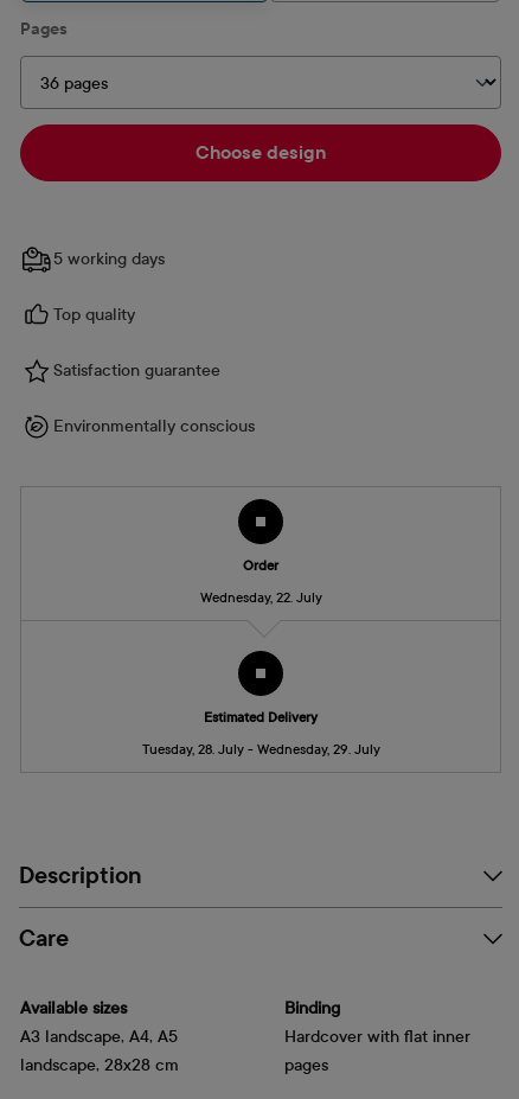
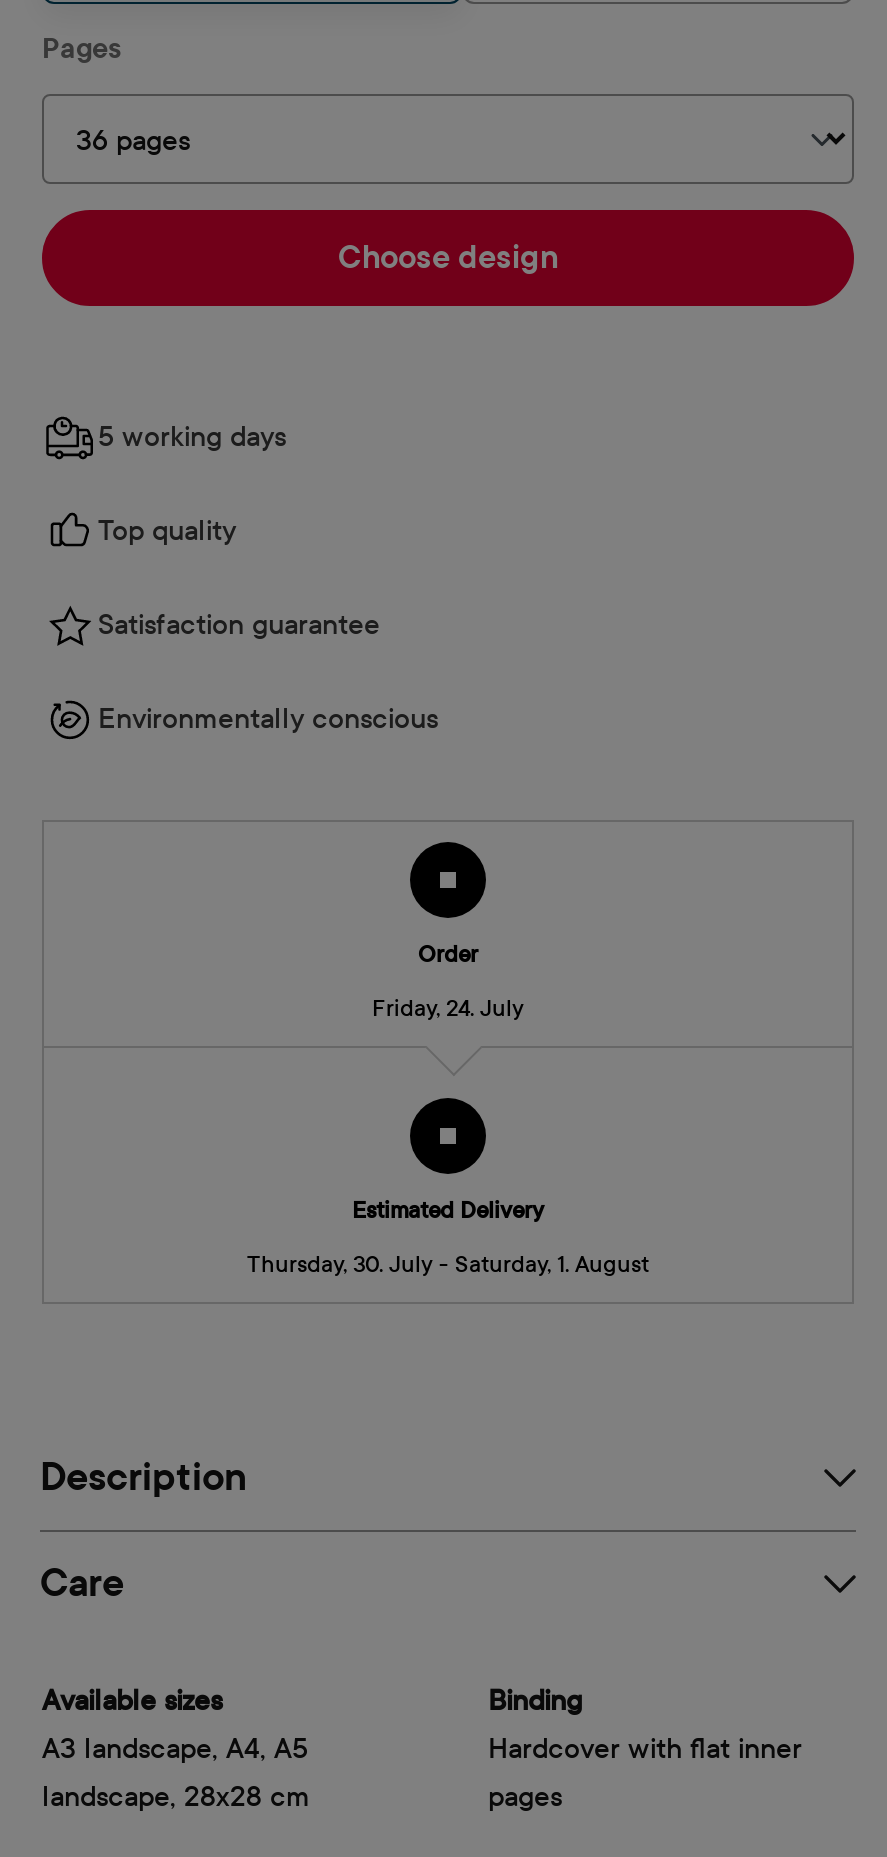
- Wednesday, 22. July
+ Friday, 24. July

- Tuesday, 28. July - Wednesday, 29. July
+ Thursday, 30. July - Saturday, 1. August
